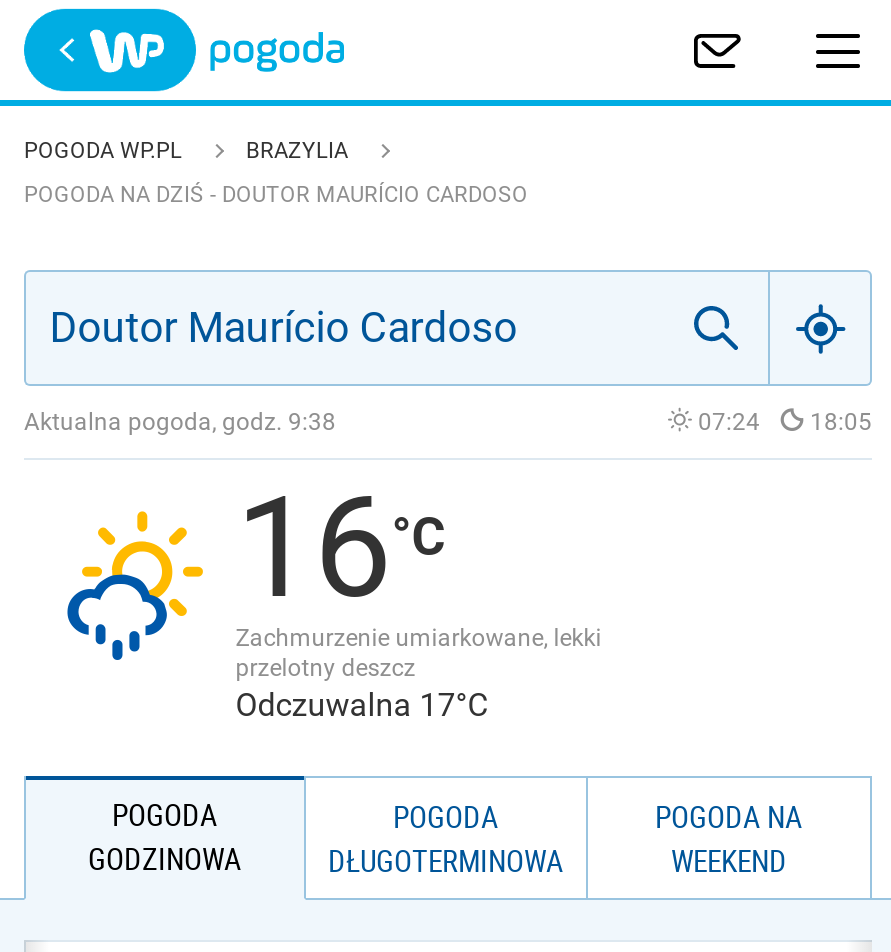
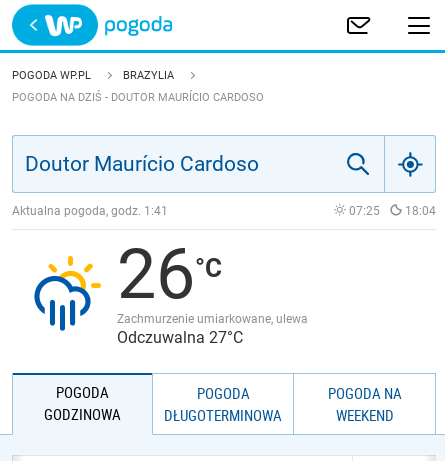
- [image]
- Aktualna pogoda, godz. 9:38
- 07:24
- 18:05
- 16
- Zachmurzenie umiarkowane, lekki
- przelotny deszcz
- Odczuwalna 17°C
+ [image]
+ Aktualna pogoda, godz. 1:41
+ 07:25
+ 18:04
+ 26
+ Zachmurzenie umiarkowane, ulewa
+ Odczuwalna 27°C
